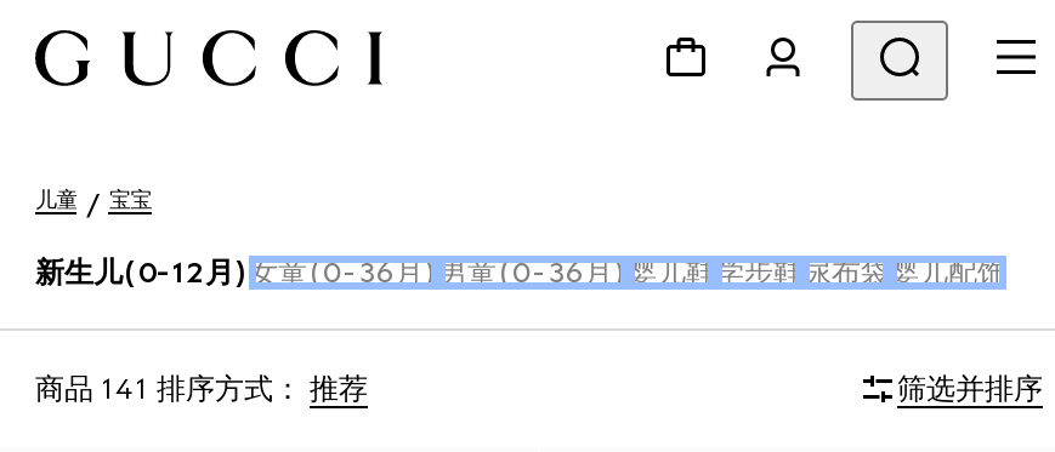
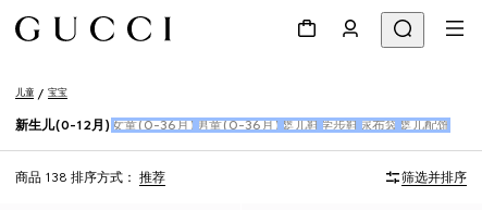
- 商品 141排序方式： 推荐
+ 商品 138排序方式： 推荐
